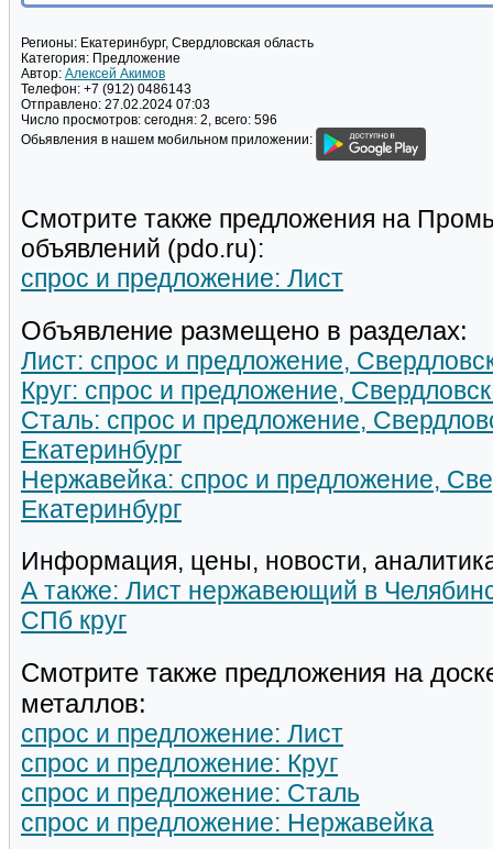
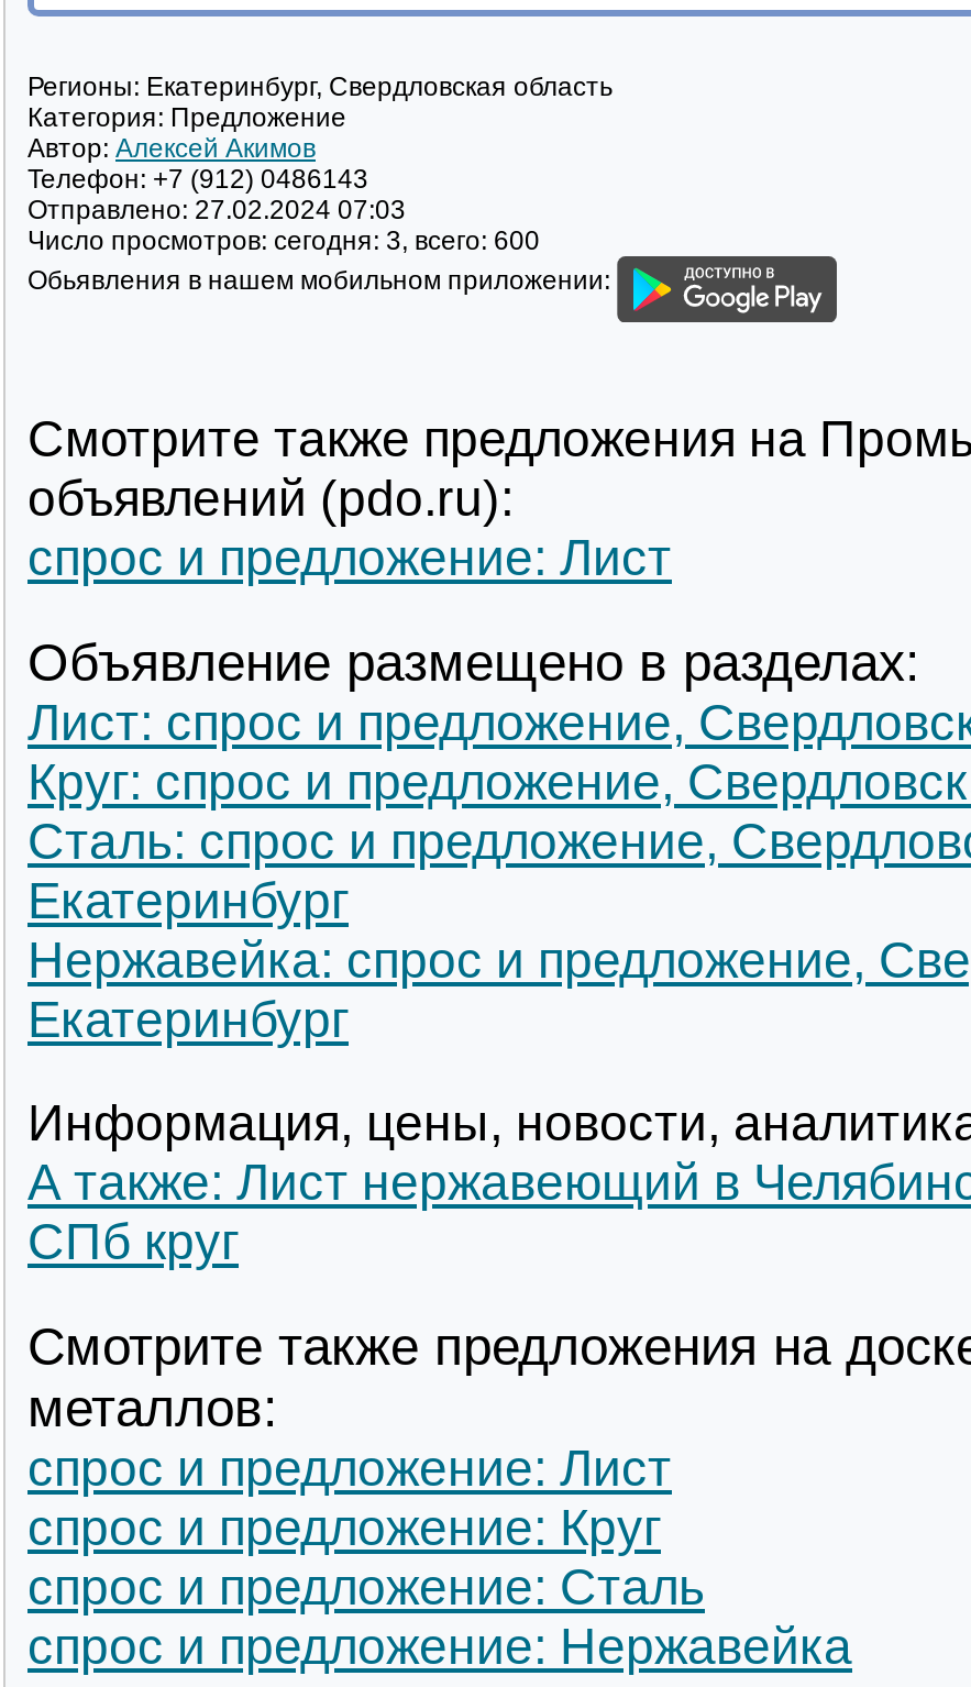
- Число просмотров: сегодня: 2, всего: 596
+ Число просмотров: сегодня: 3, всего: 600
